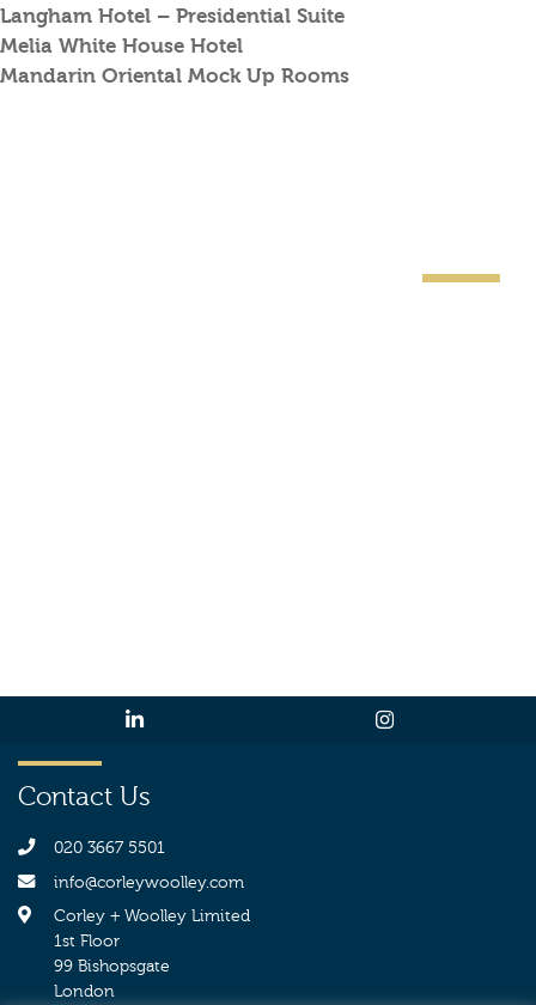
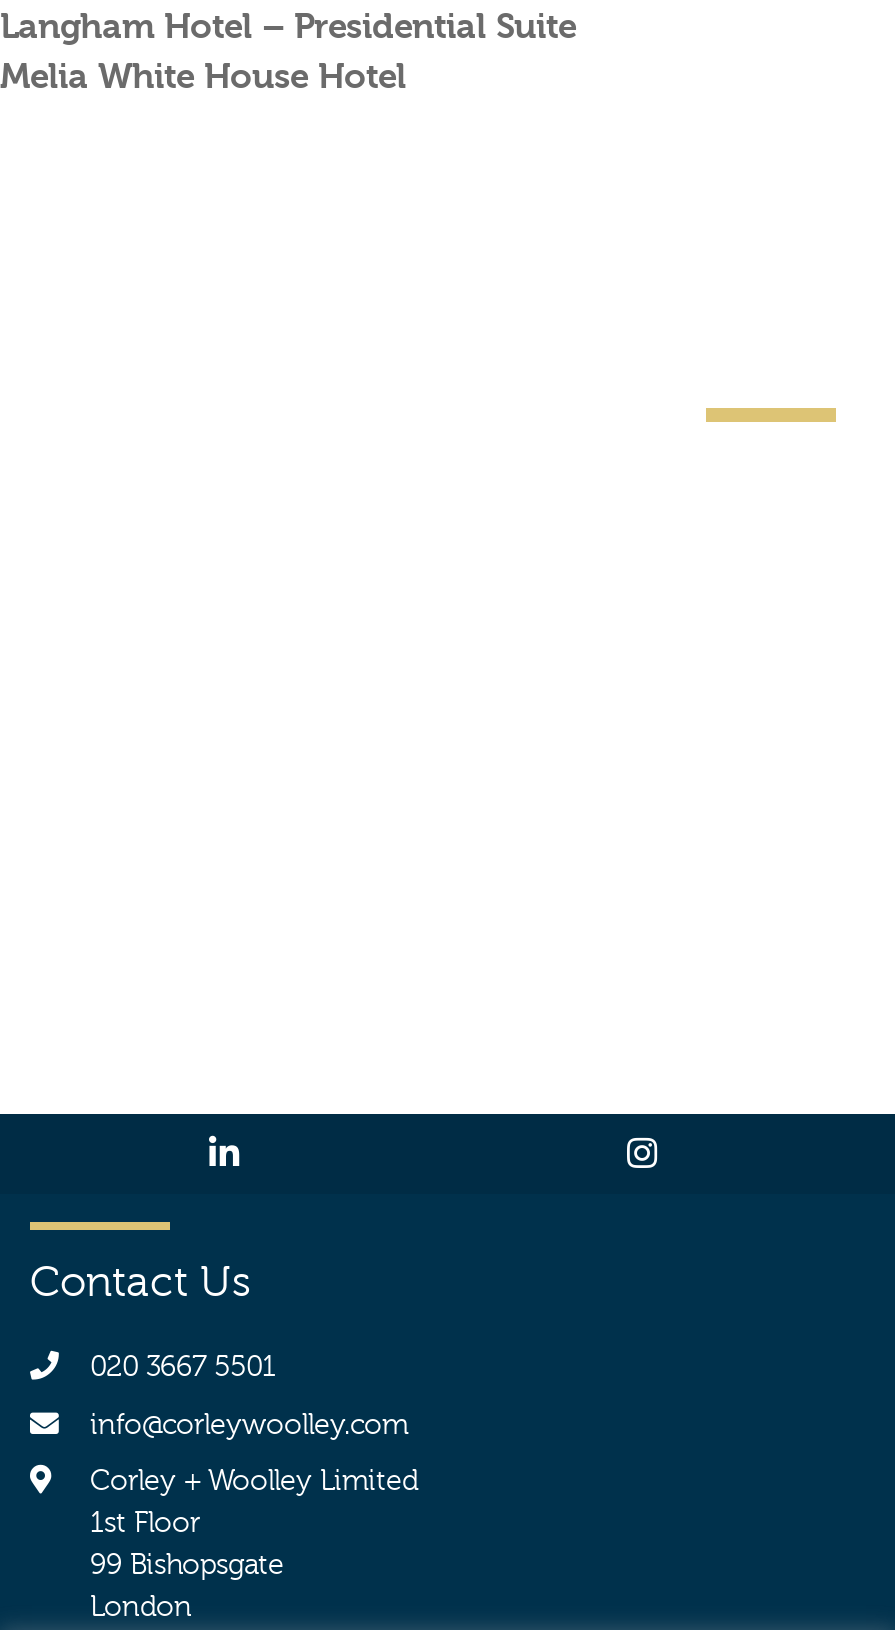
- Mandarin Oriental Mock Up Rooms
